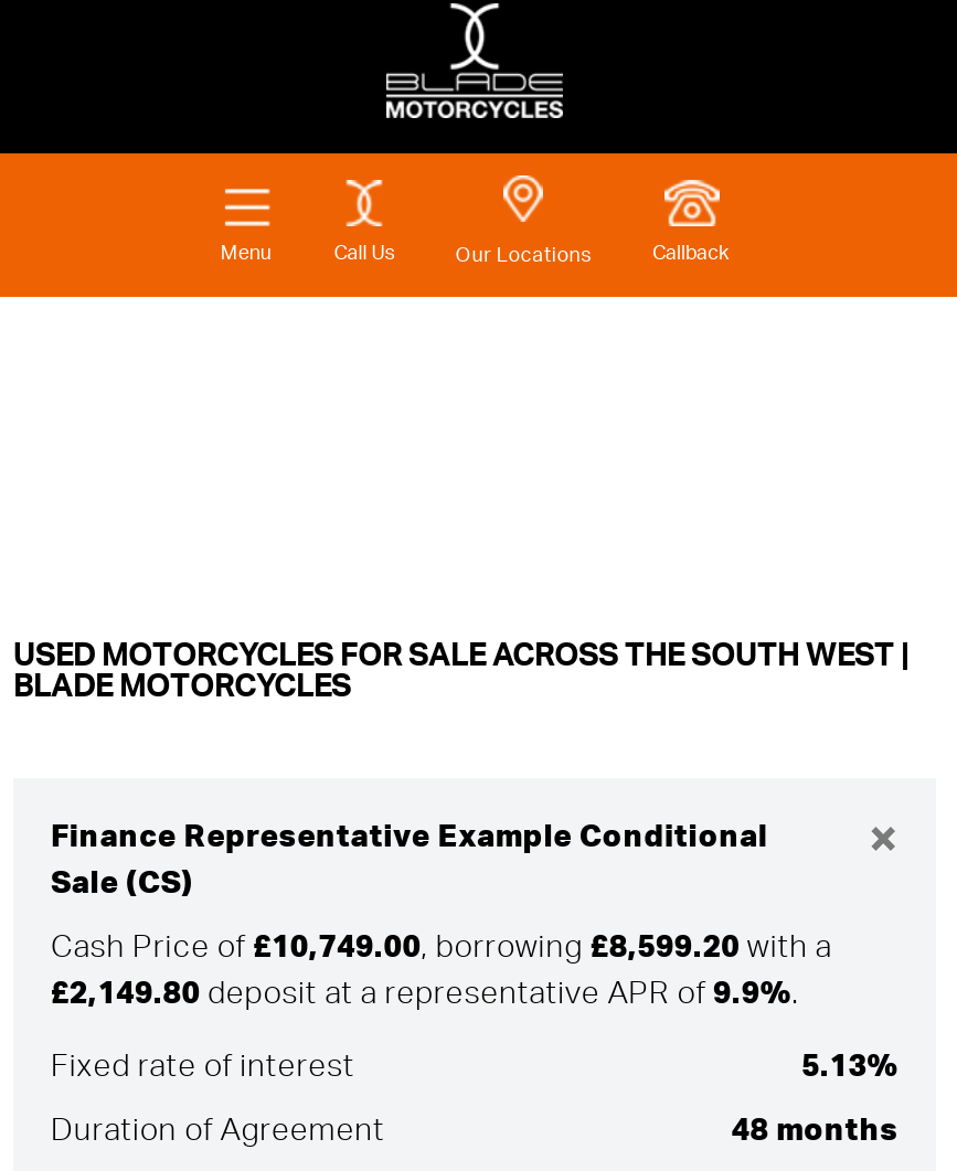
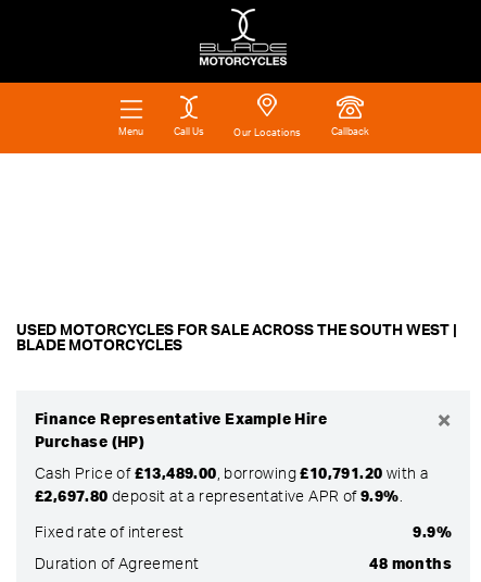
- Finance Representative Example Conditional
+ Finance Representative Example Hire

- Sale (CS)
+ Purchase (HP)

- Cash Price of £10,749.00, borrowing £8,599.20 with a
+ Cash Price of £13,489.00, borrowing £10,791.20 with a

- £2,149.80 deposit at a representative APR of 9.9%.
+ £2,697.80 deposit at a representative APR of 9.9%.

- 5.13%
+ 9.9%
